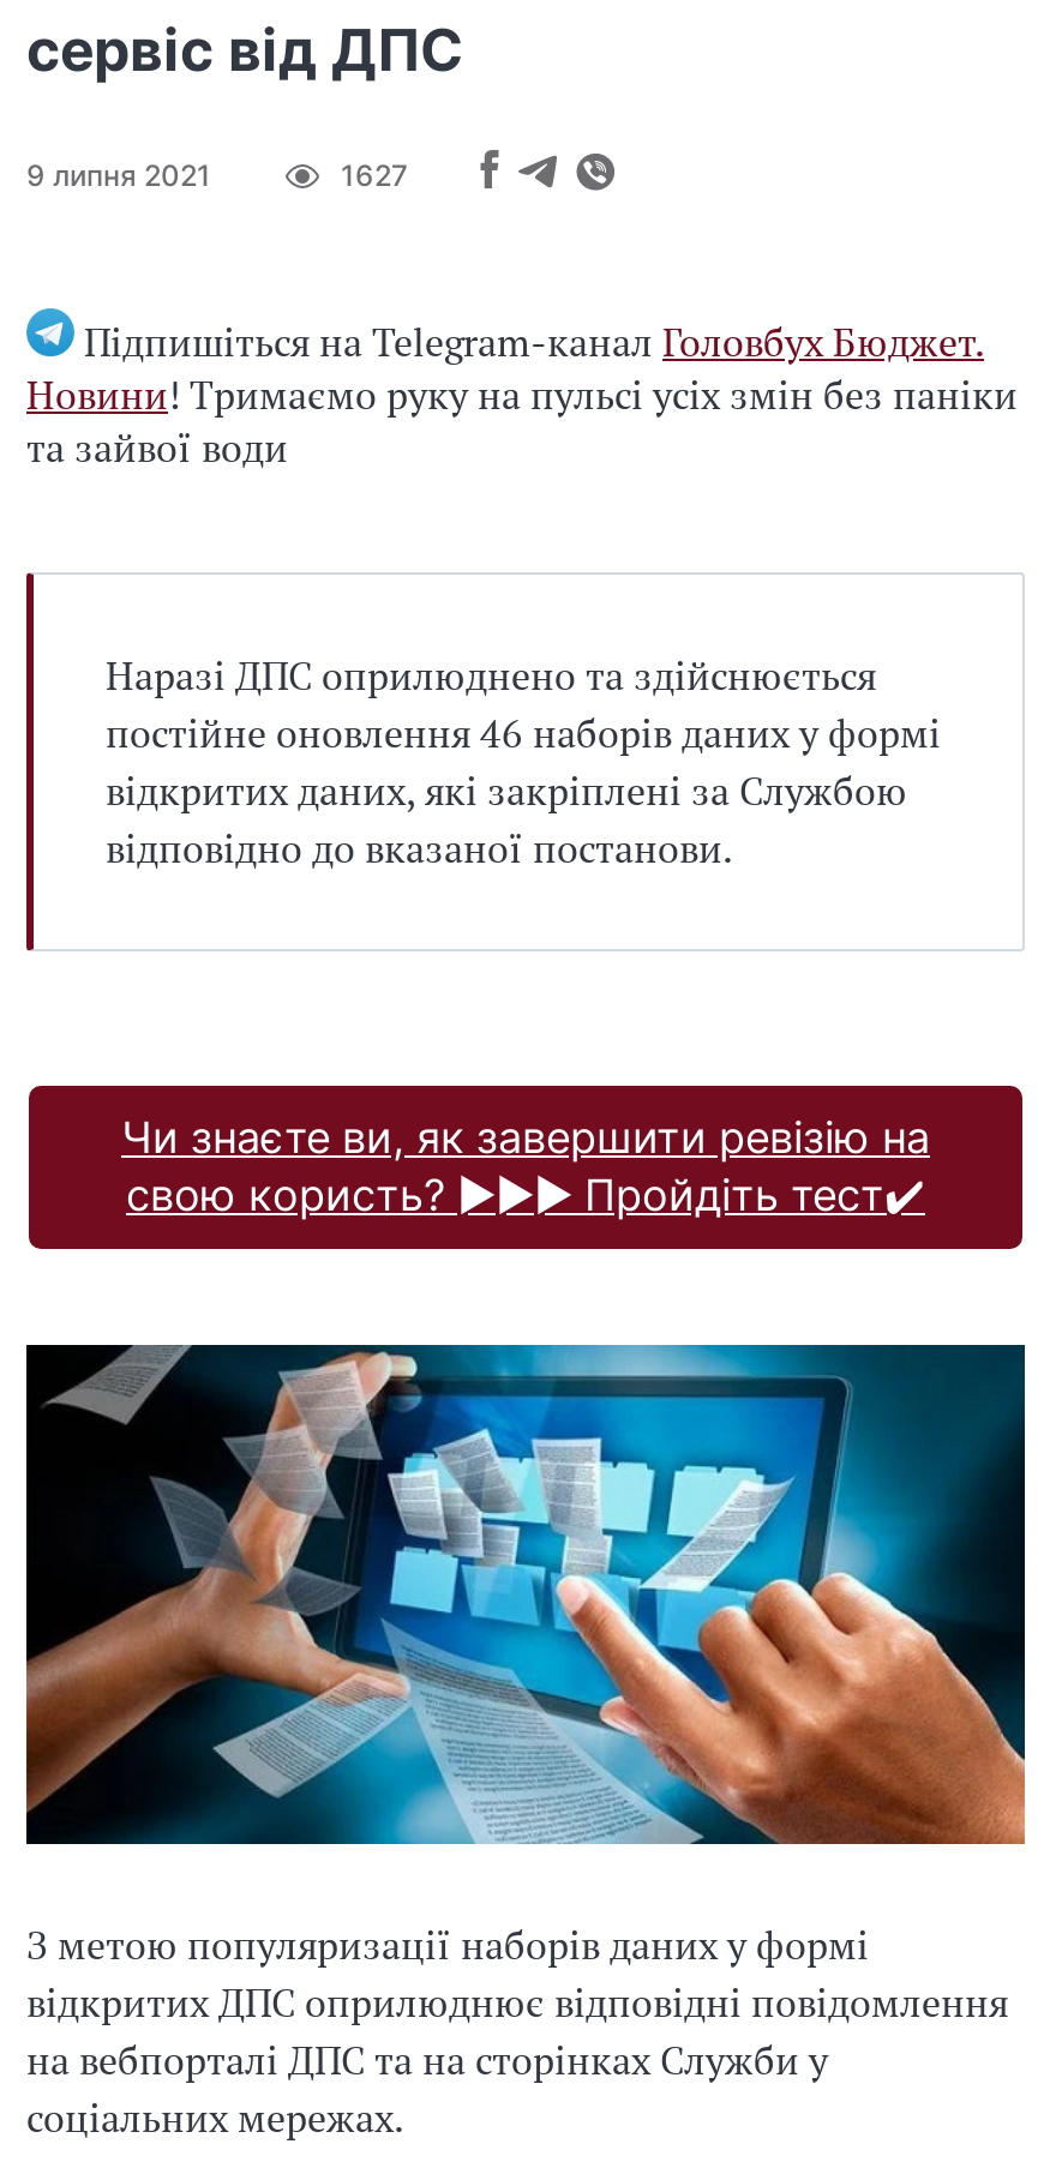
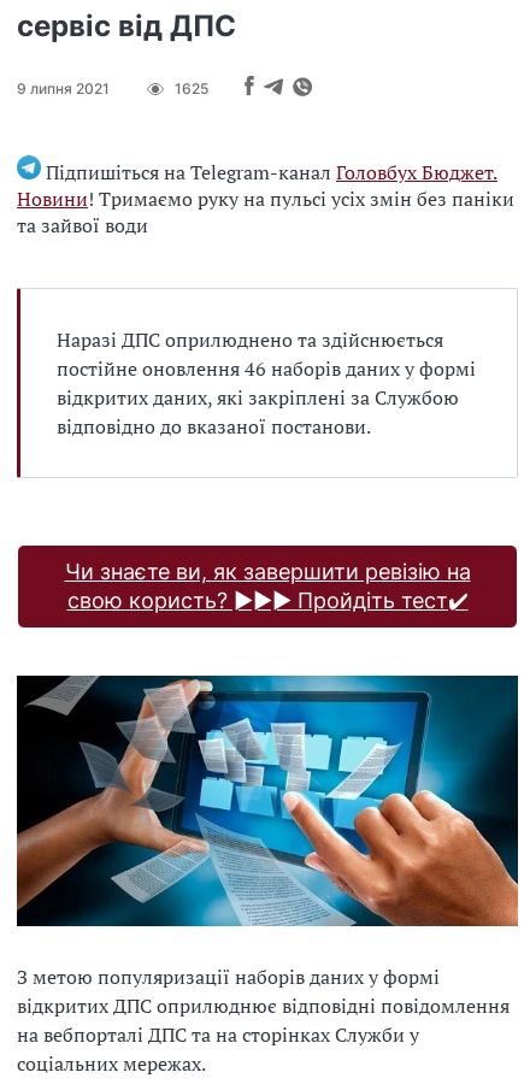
- 1627
+ 1625
